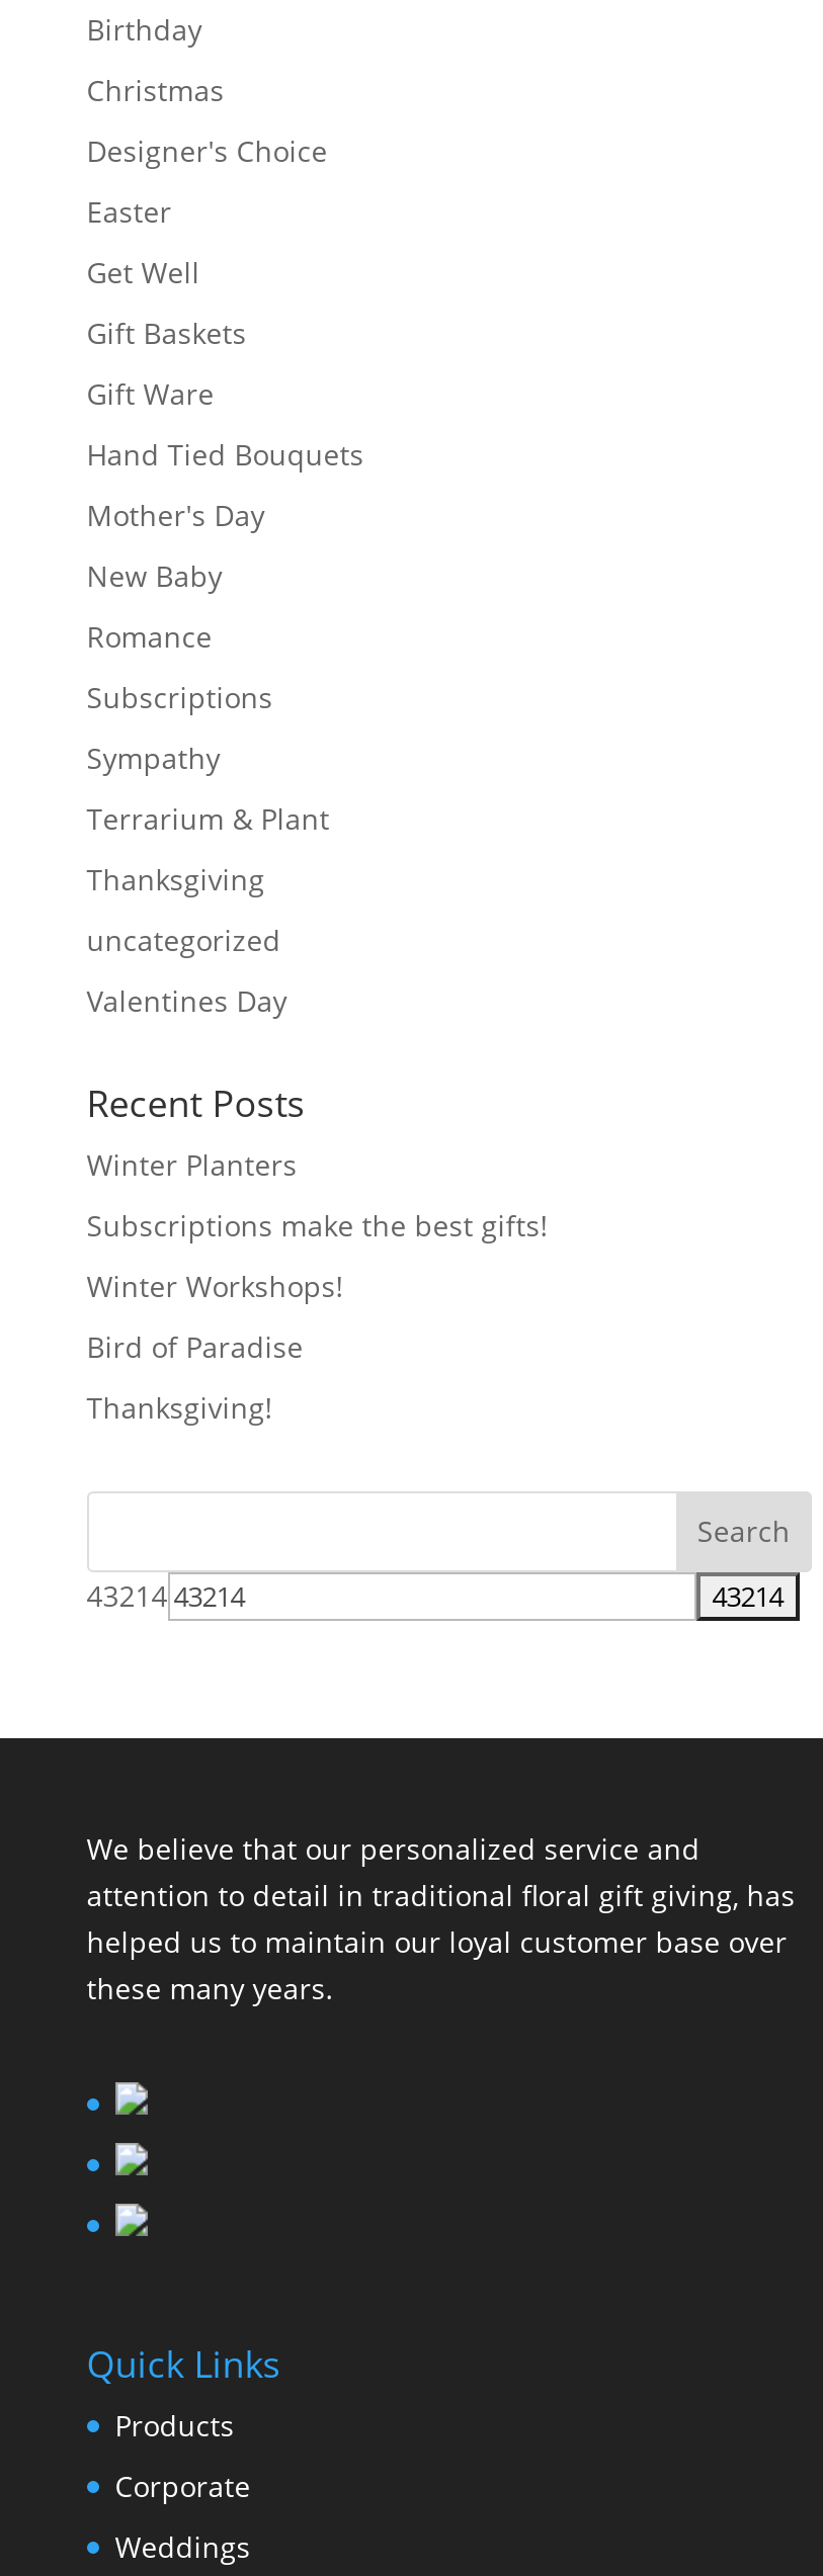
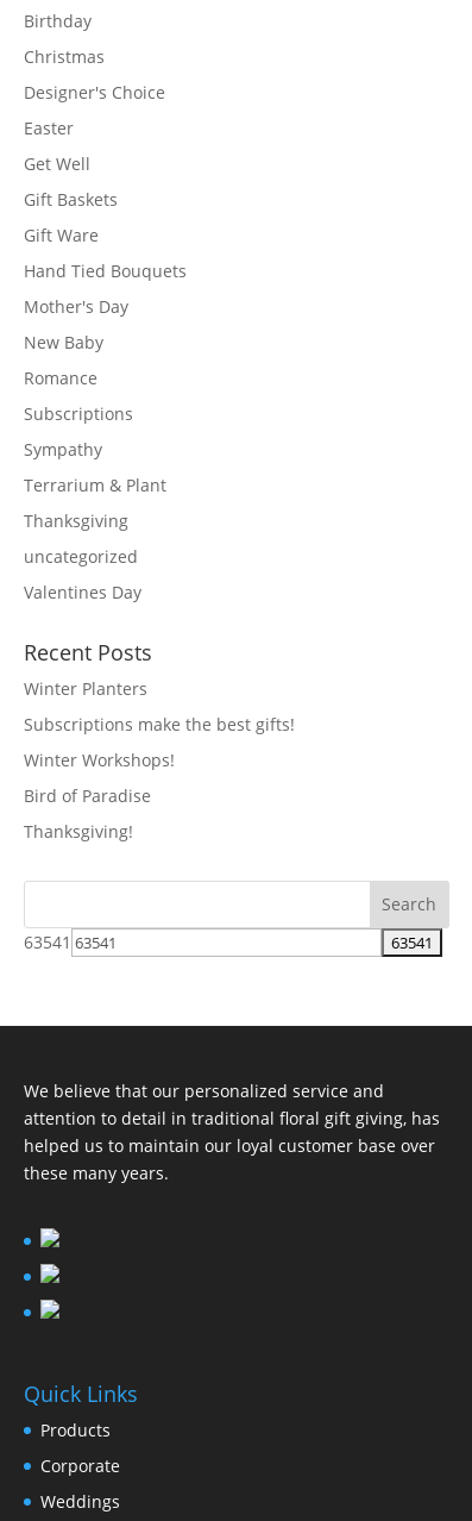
- 43214
+ 63541
